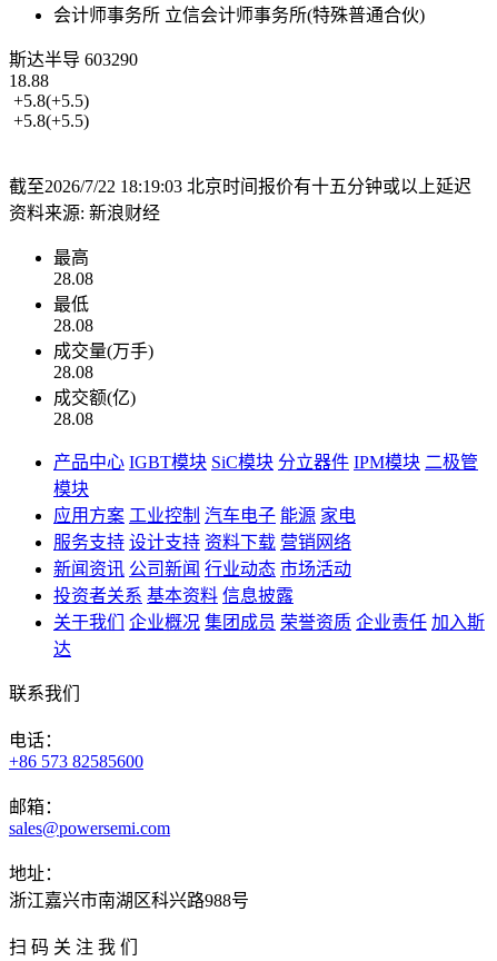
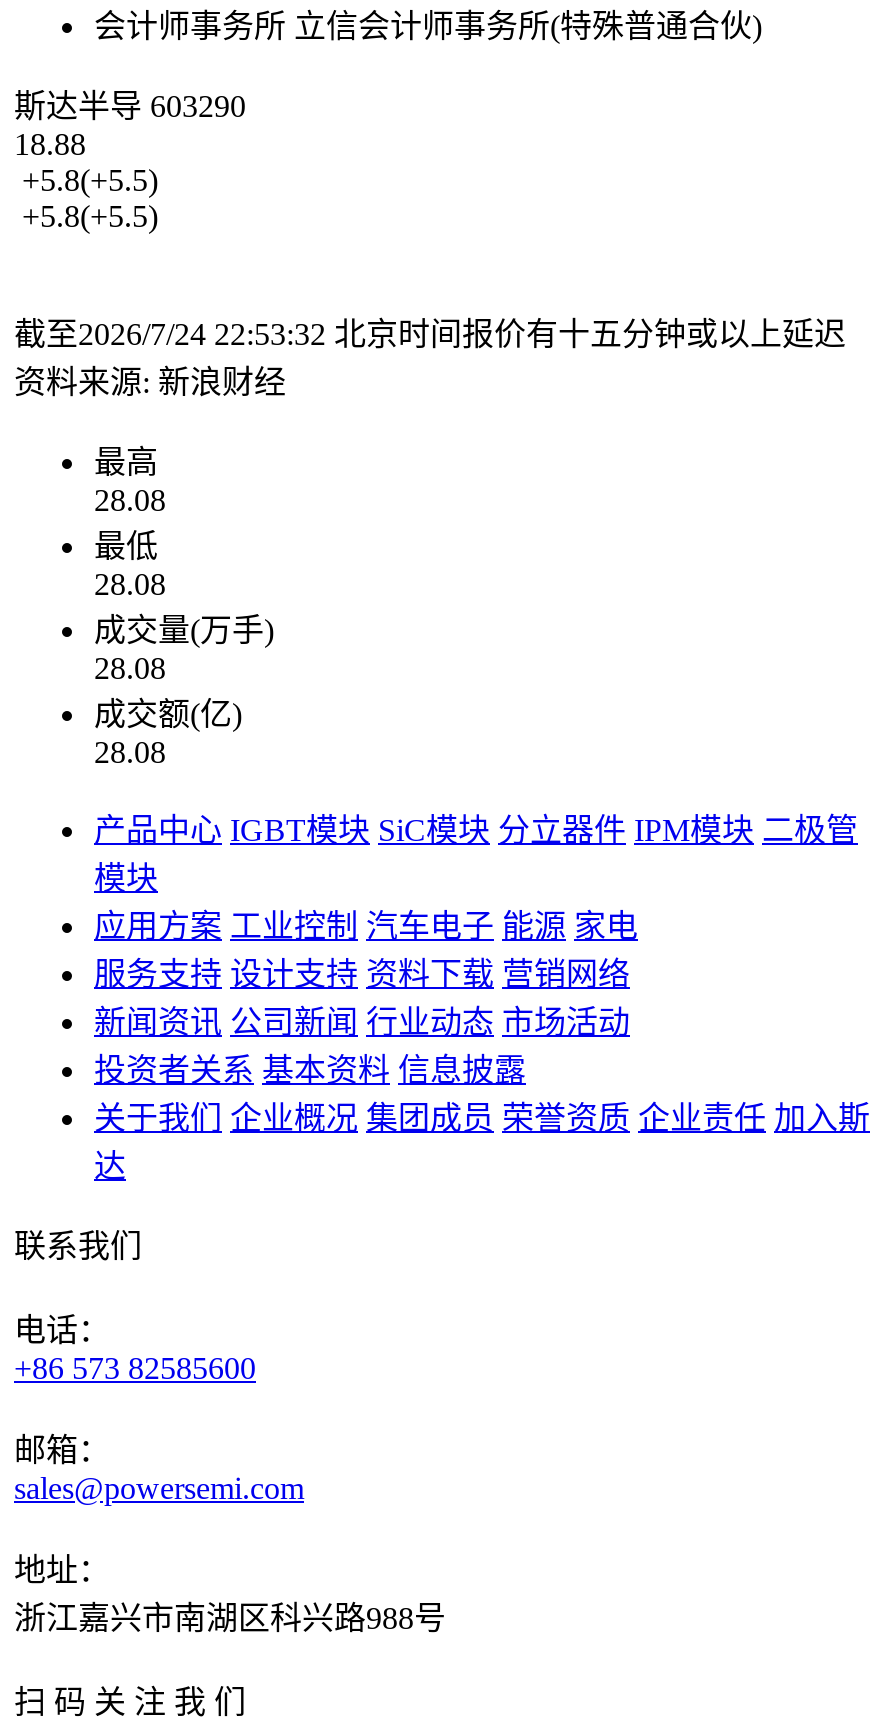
- 截至2026/7/22 18:19:03 北京时间报价有十五分钟或以上延迟
+ 截至2026/7/24 22:53:32 北京时间报价有十五分钟或以上延迟
